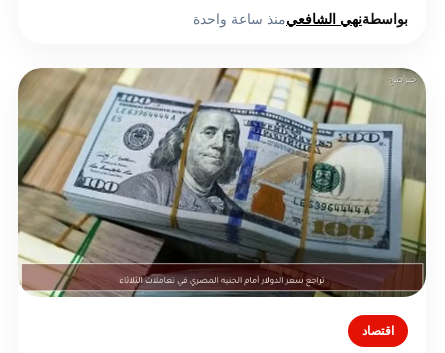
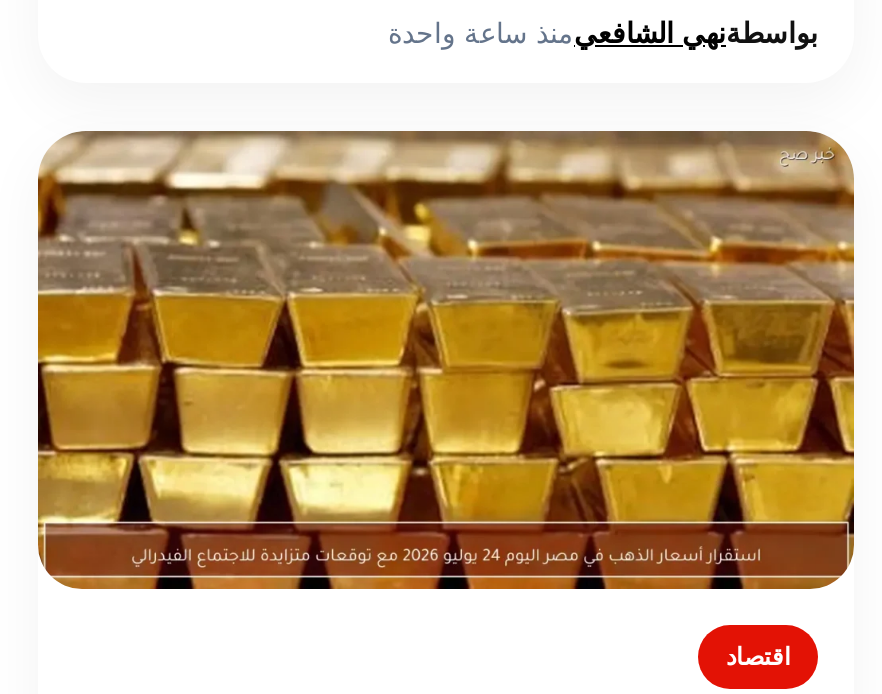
- [image]
+ [image]
